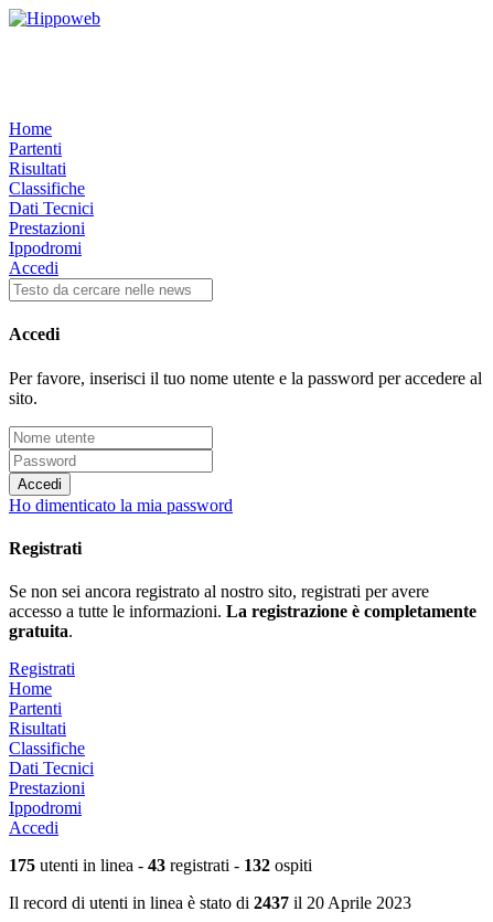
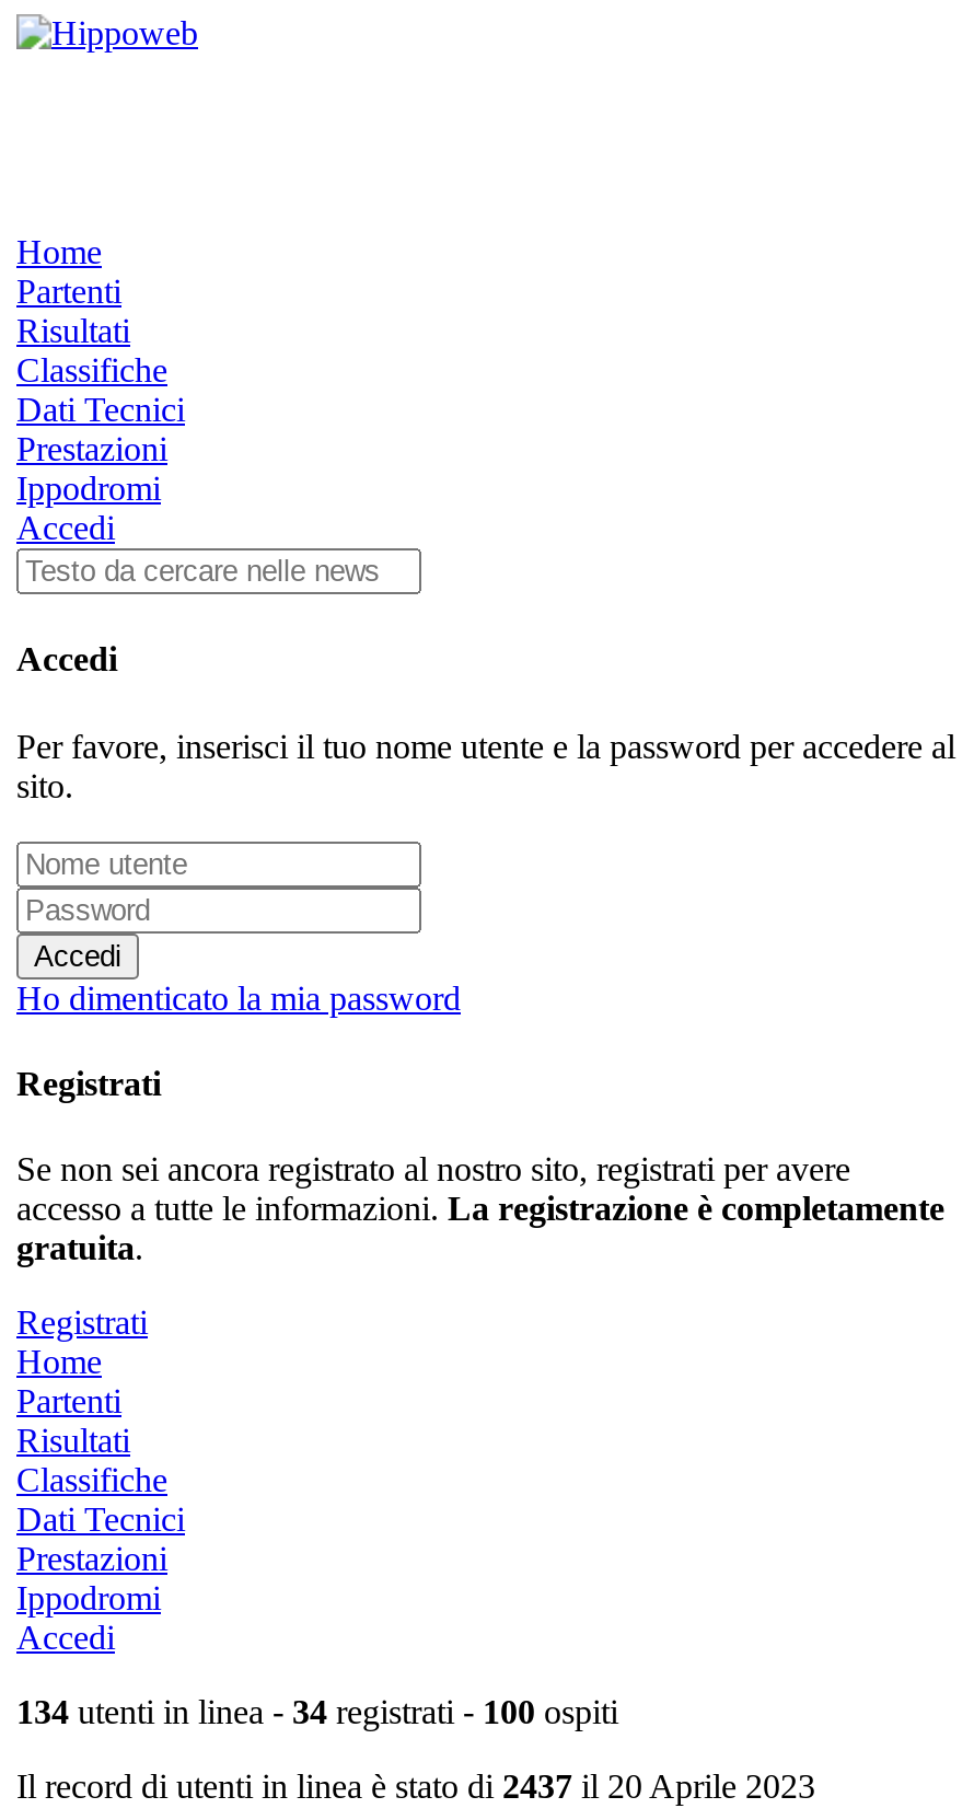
- 175 utenti in linea - 43 registrati - 132 ospiti
+ 134 utenti in linea - 34 registrati - 100 ospiti
